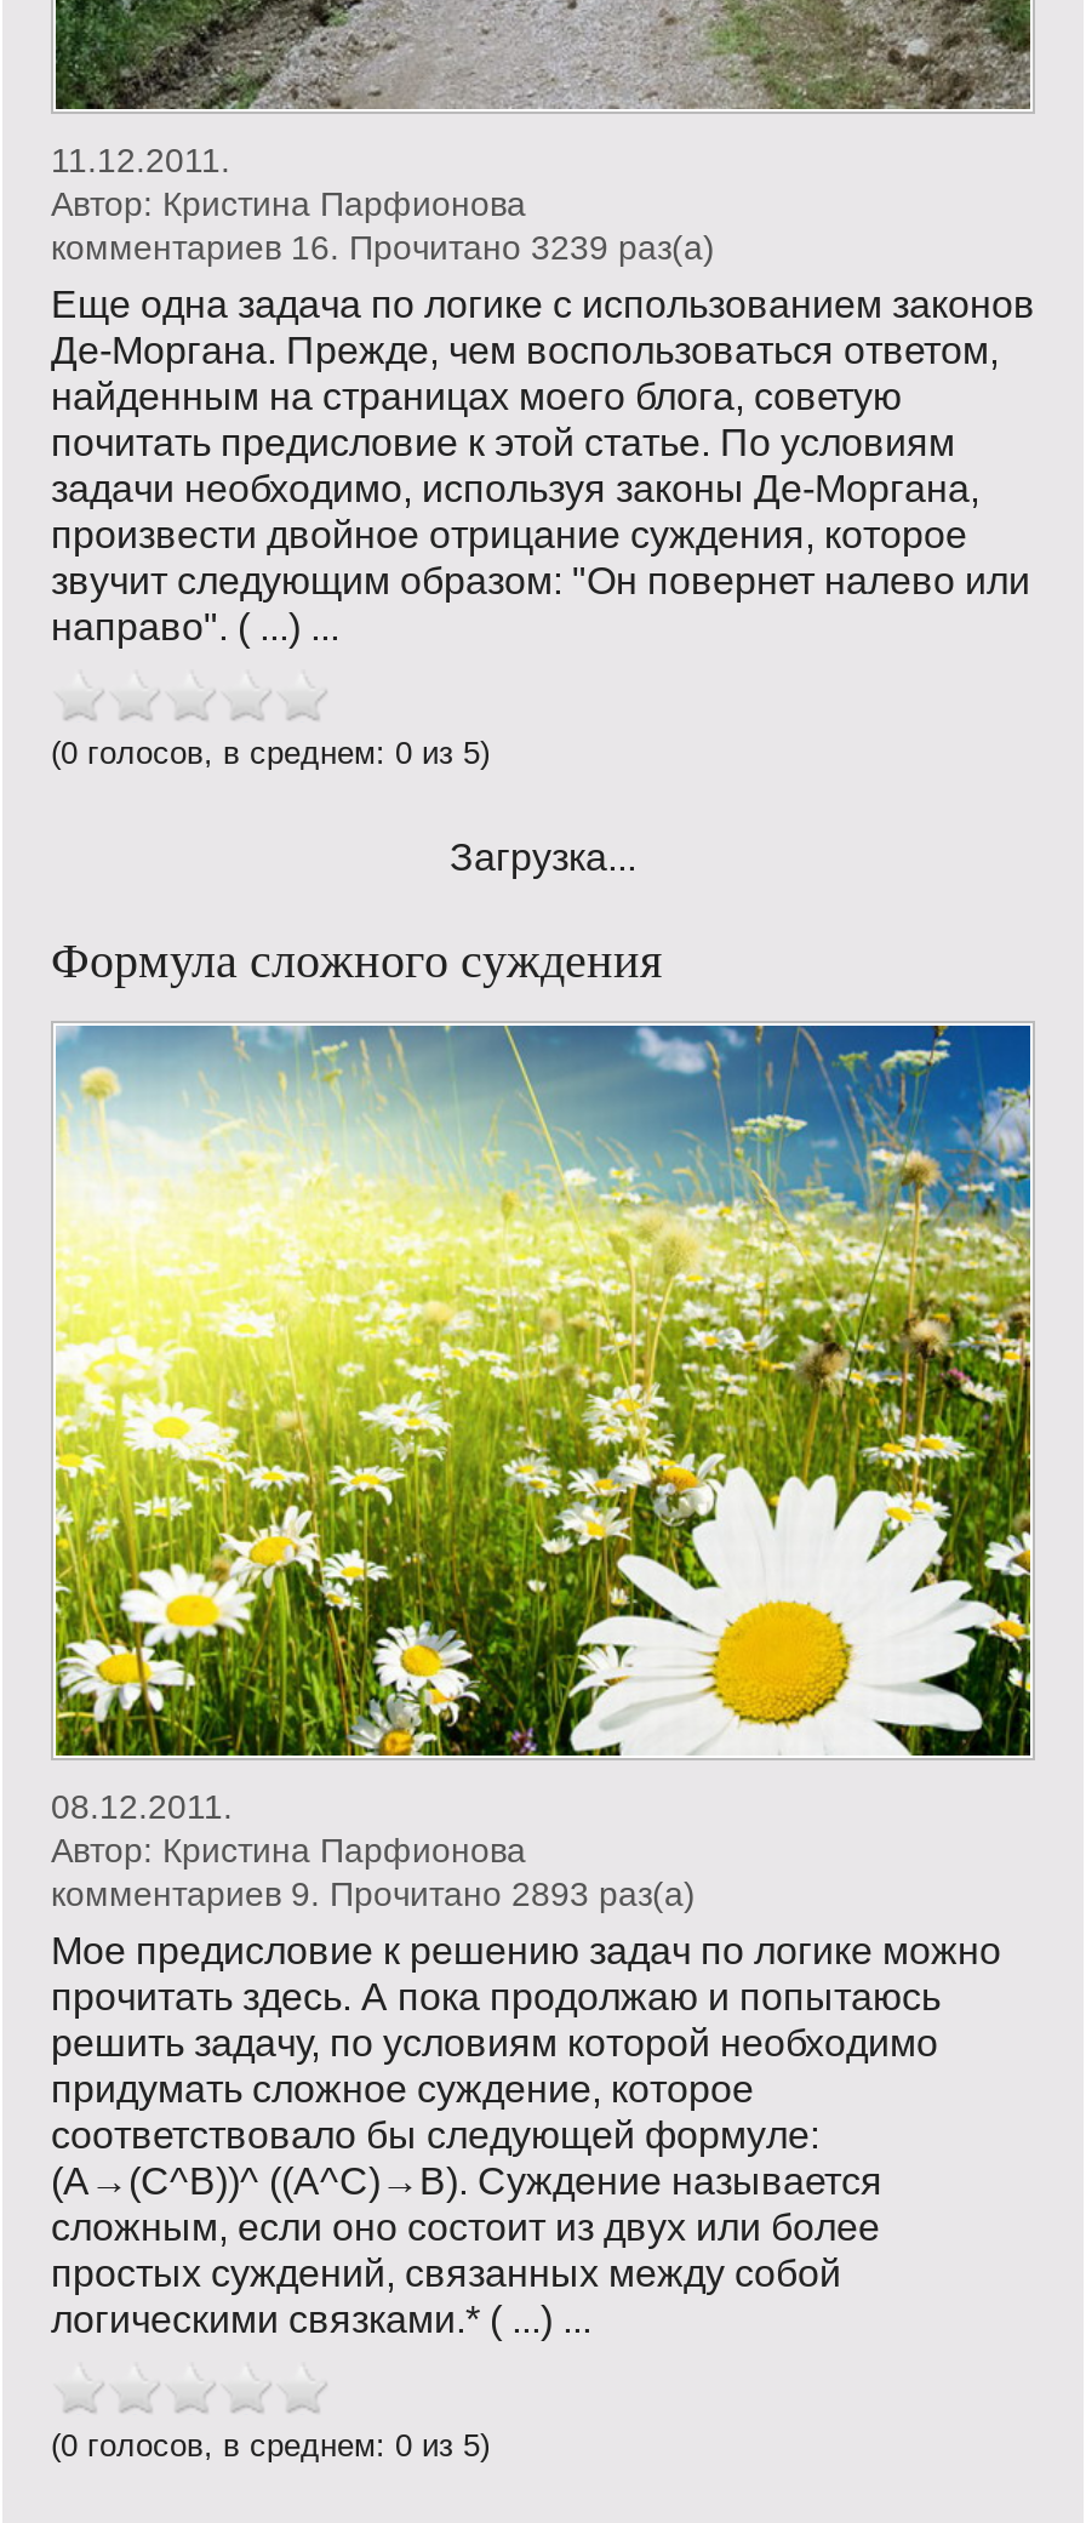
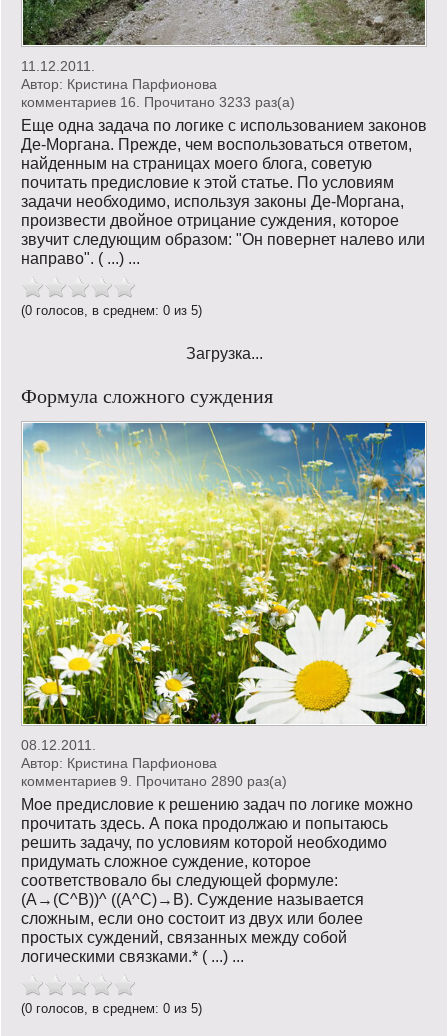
- комментариев 16. Прочитано 3239 раз(a)
+ комментариев 16. Прочитано 3233 раз(a)

- комментариев 9. Прочитано 2893 раз(a)
+ комментариев 9. Прочитано 2890 раз(a)
